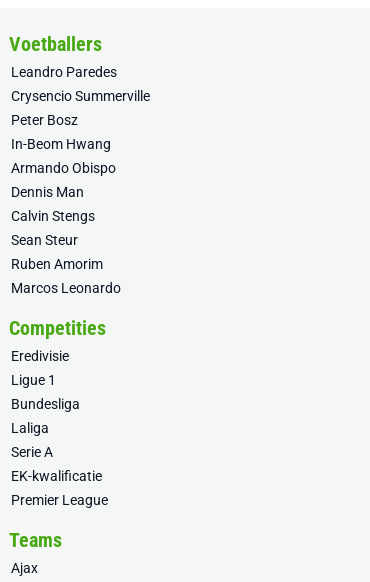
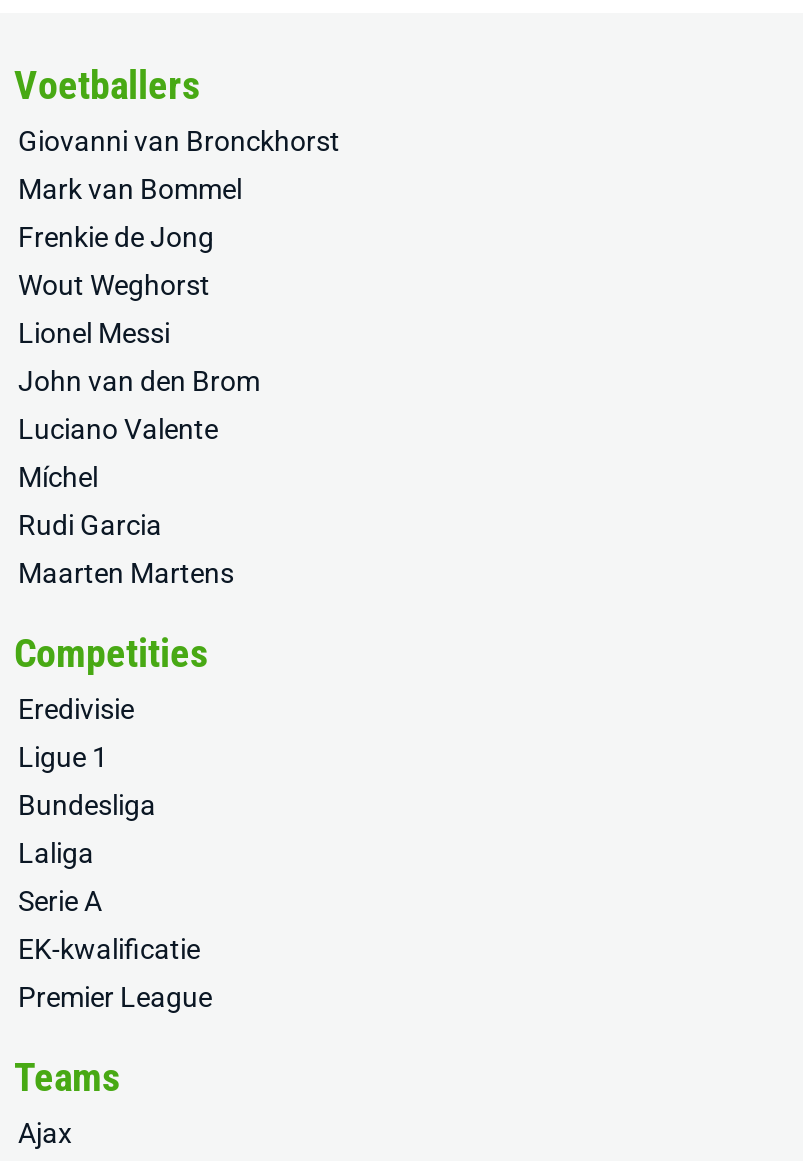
- Leandro Paredes
+ Giovanni van Bronckhorst

- Crysencio Summerville
+ Mark van Bommel

- Peter Bosz
+ Frenkie de Jong

- In-Beom Hwang
+ Wout Weghorst

- Armando Obispo
+ Lionel Messi

- Dennis Man
+ John van den Brom

- Calvin Stengs
+ Luciano Valente

- Sean Steur
+ Míchel

- Ruben Amorim
+ Rudi Garcia

- Marcos Leonardo
+ Maarten Martens
